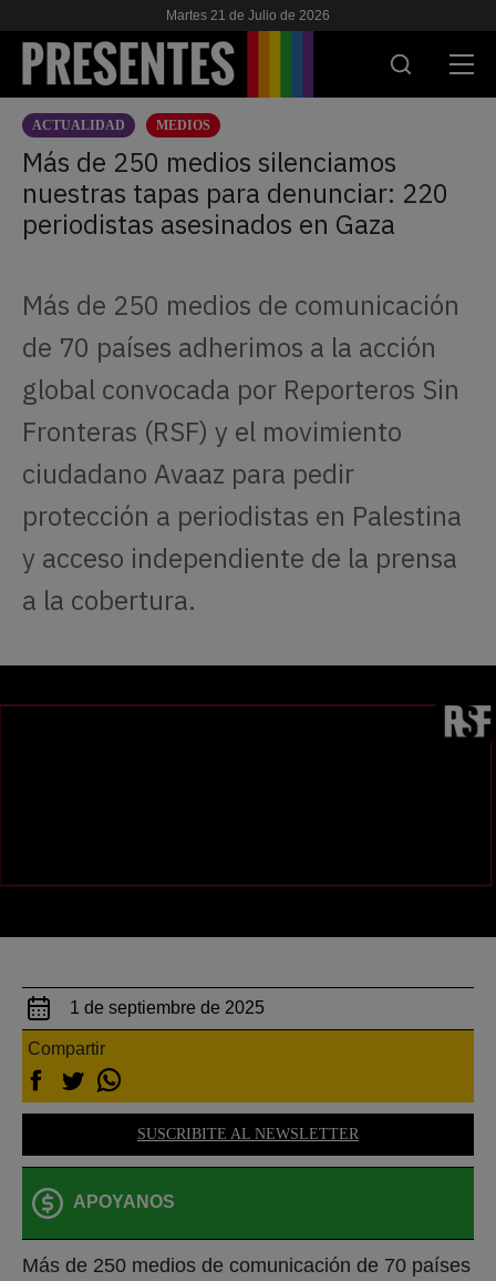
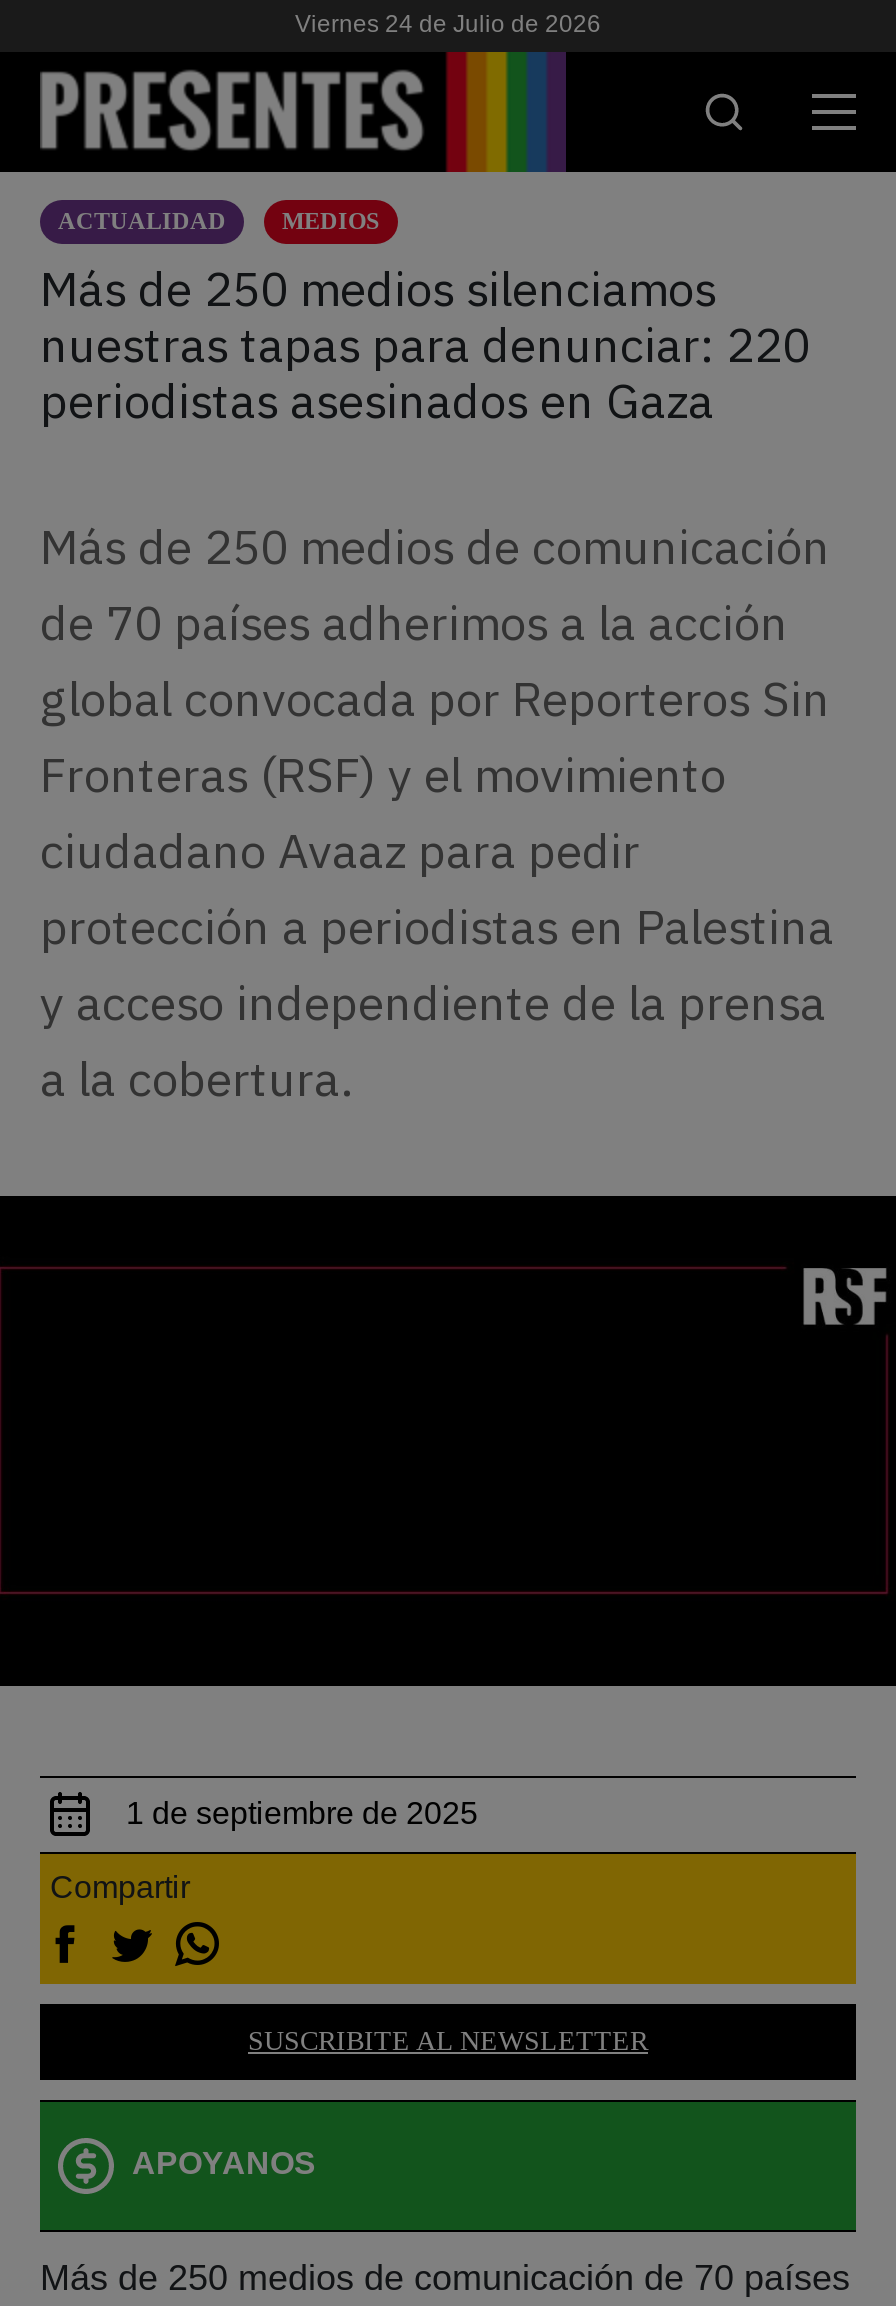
- Martes 21 de Julio de 2026
+ Viernes 24 de Julio de 2026
